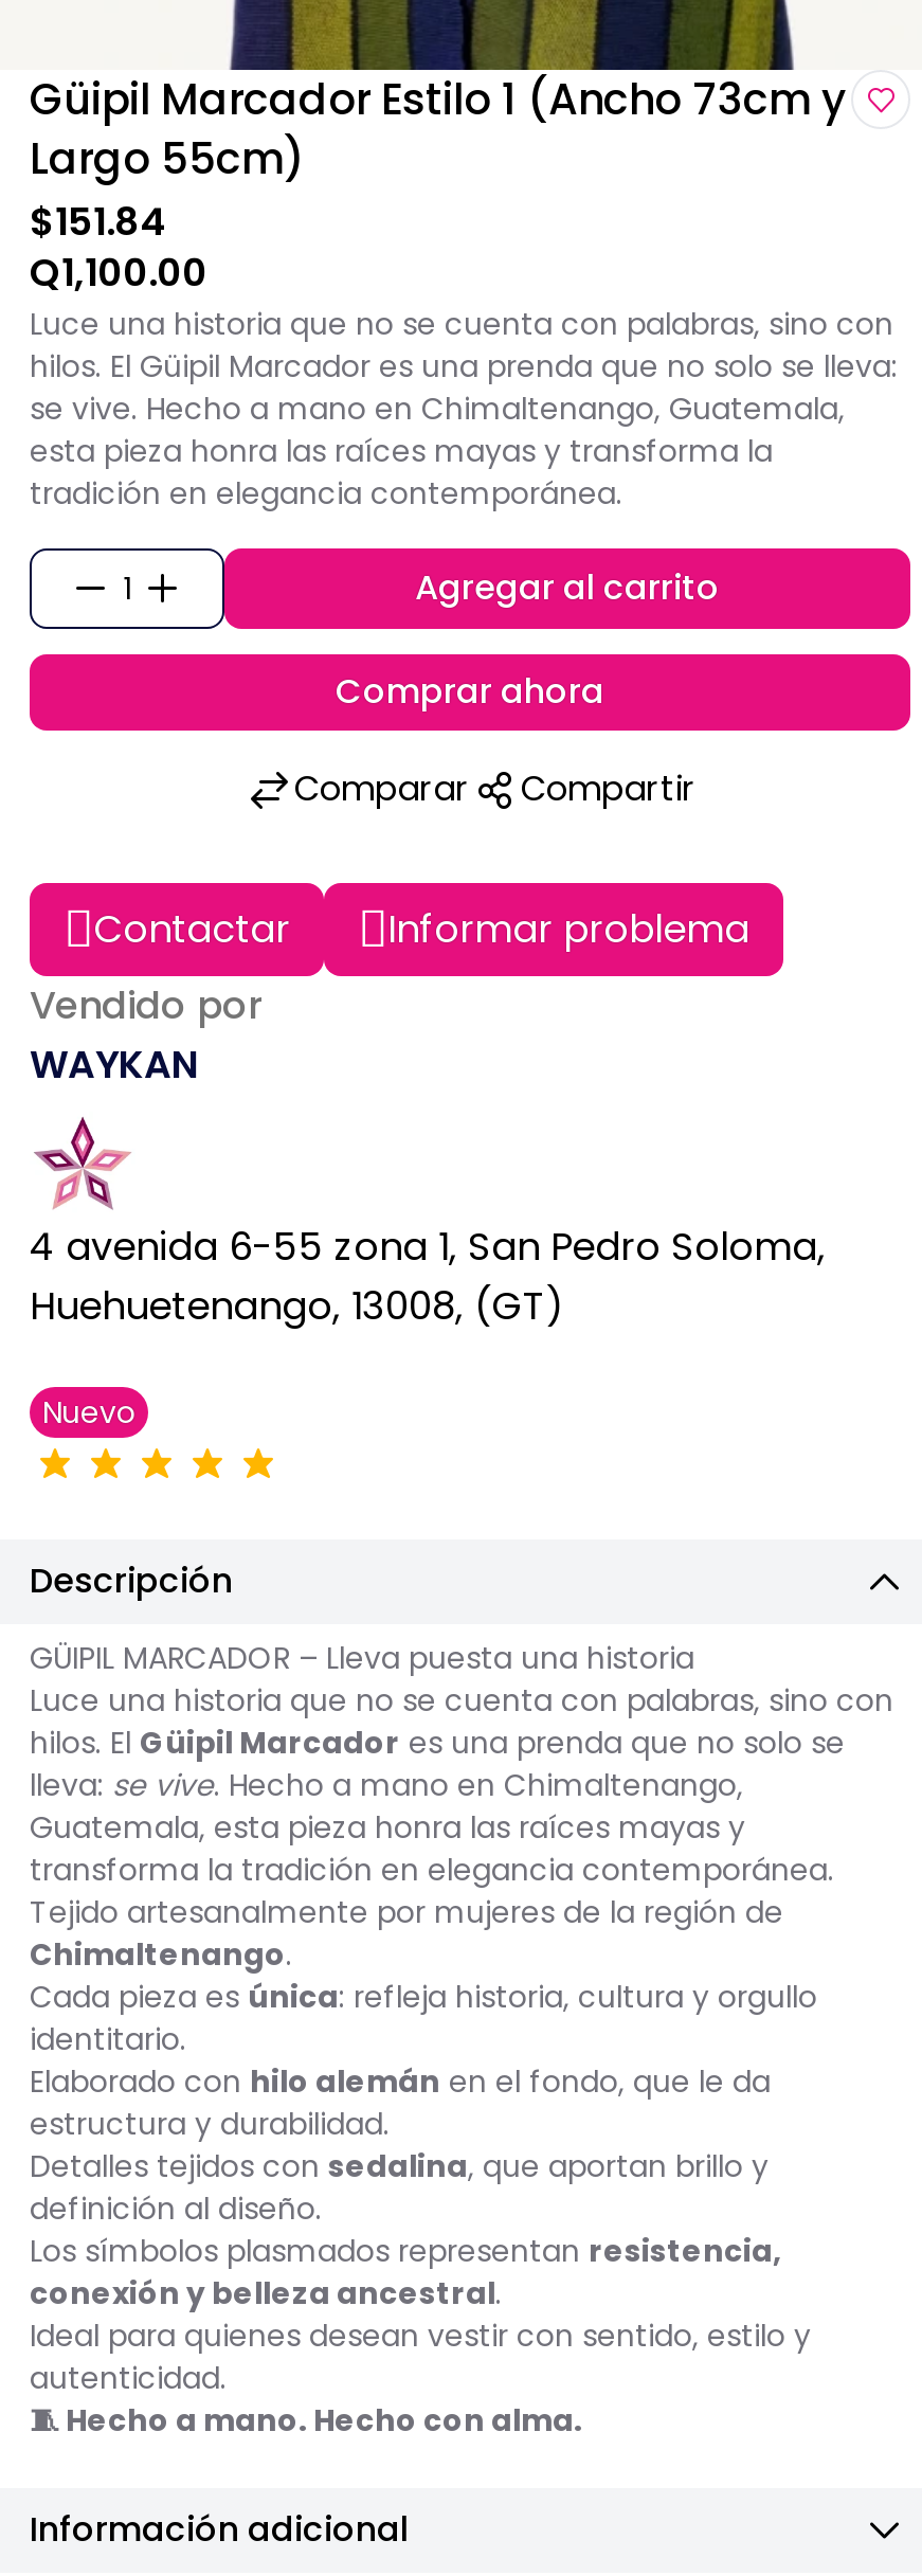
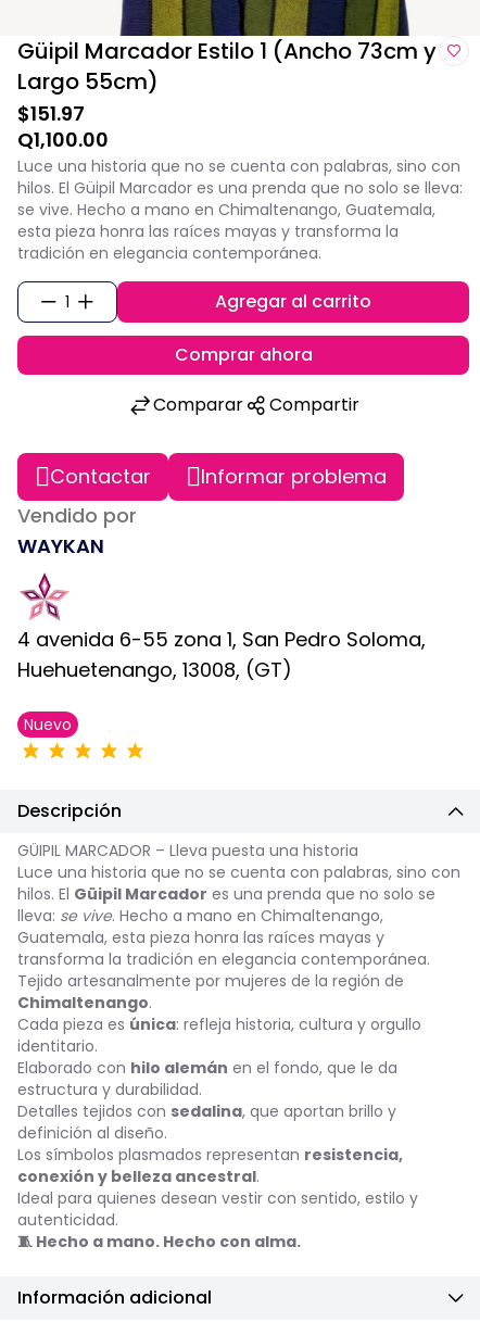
- $151.84
+ $151.97
